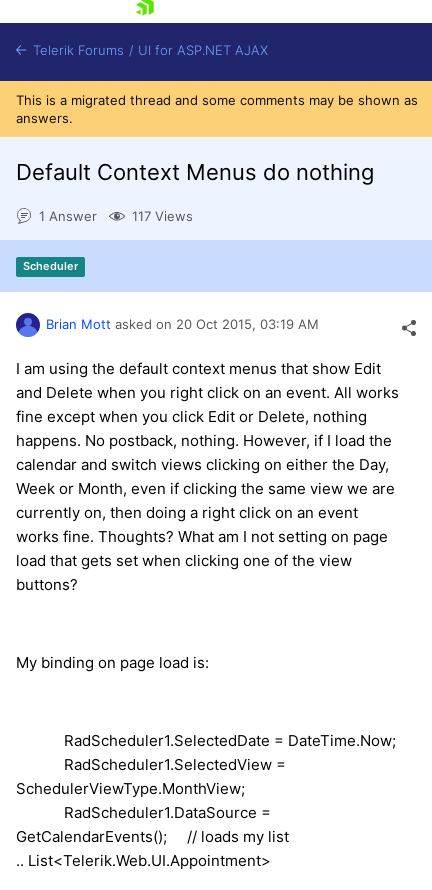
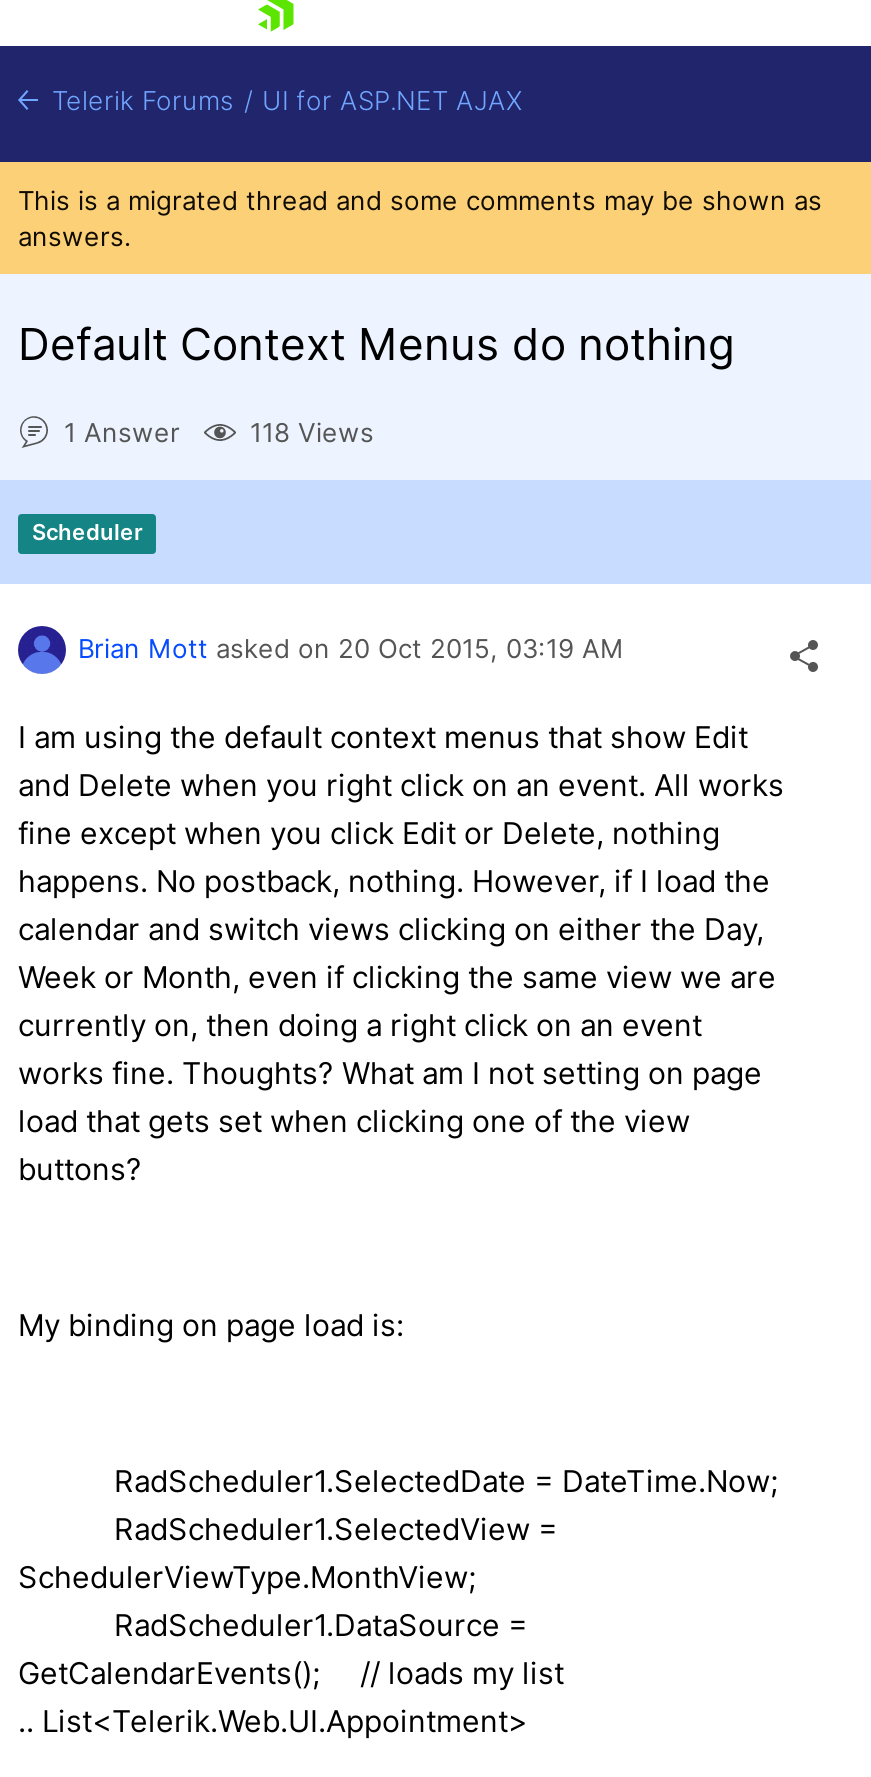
- 117 Views
+ 118 Views
